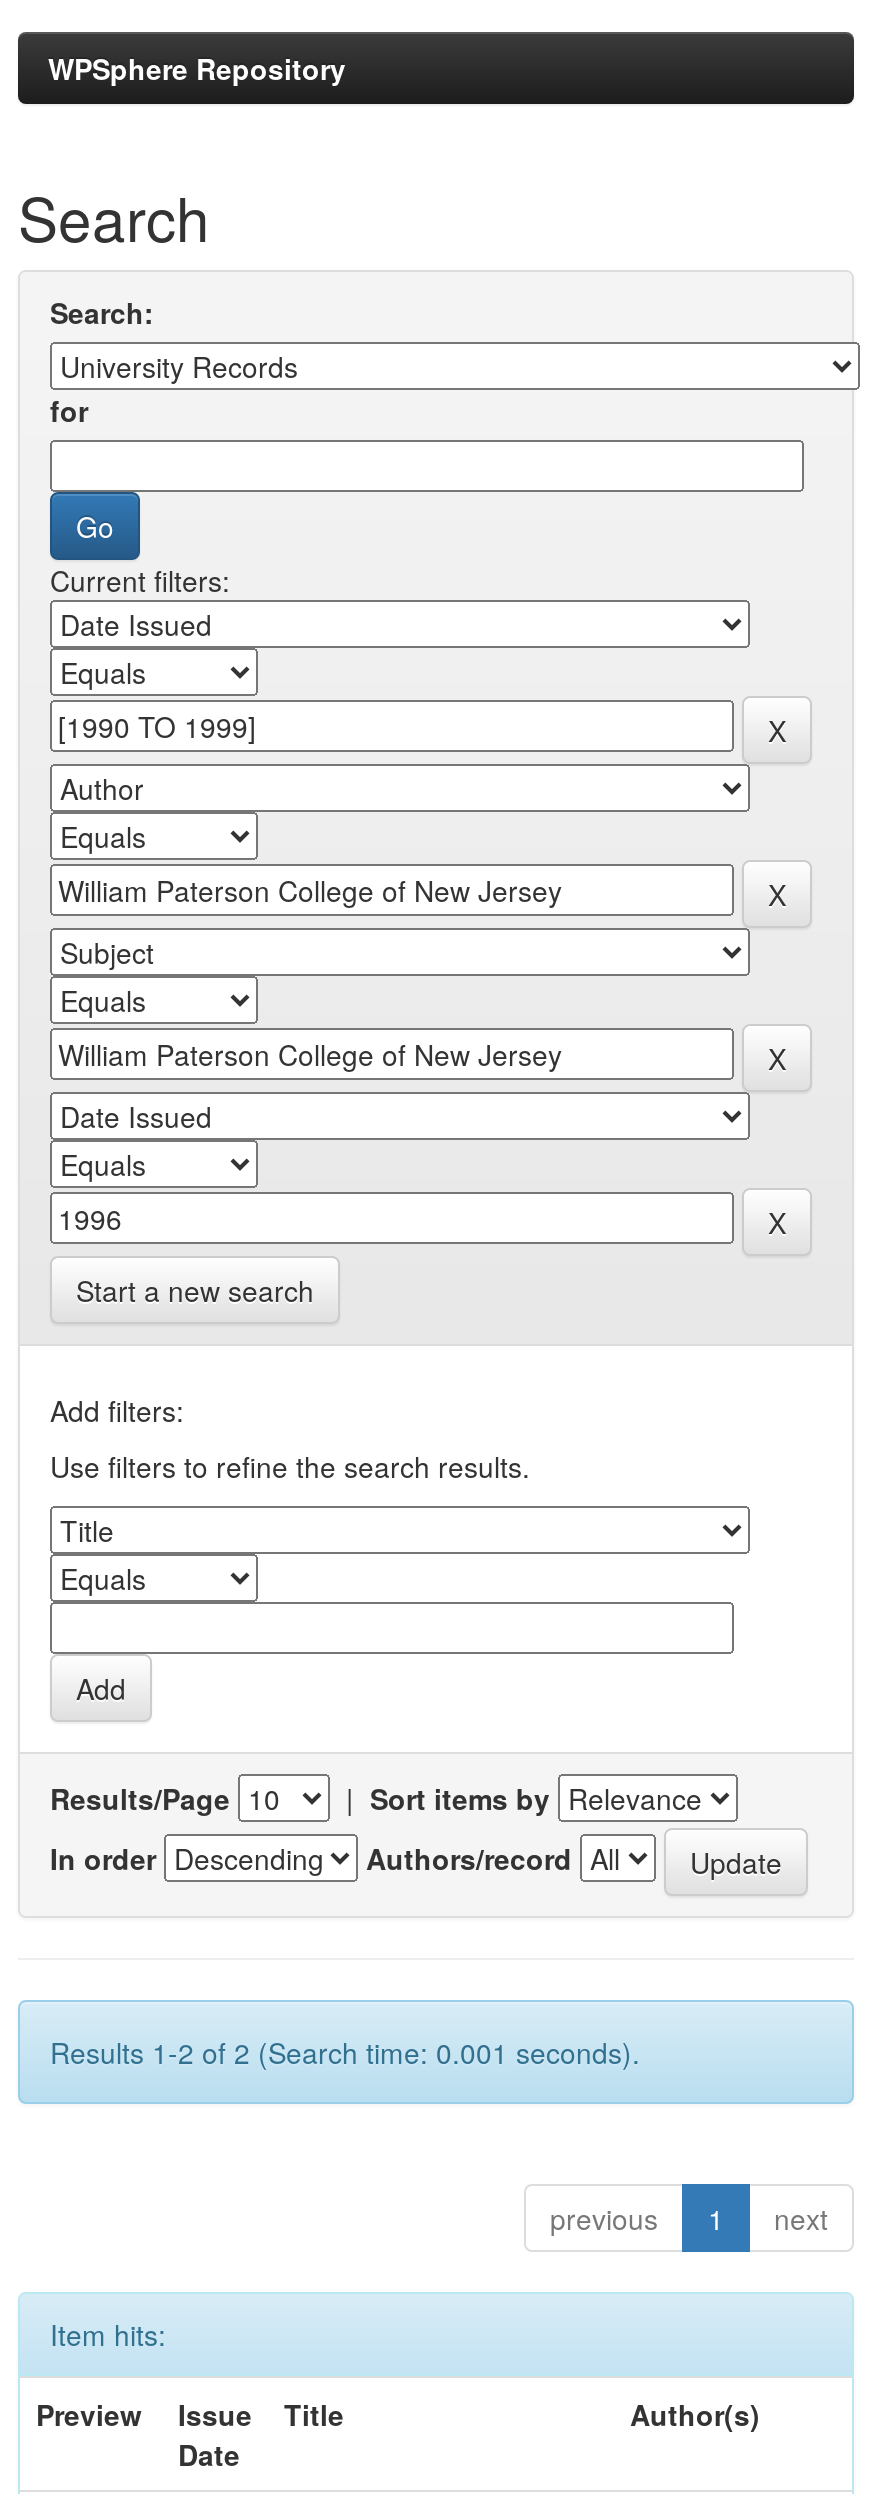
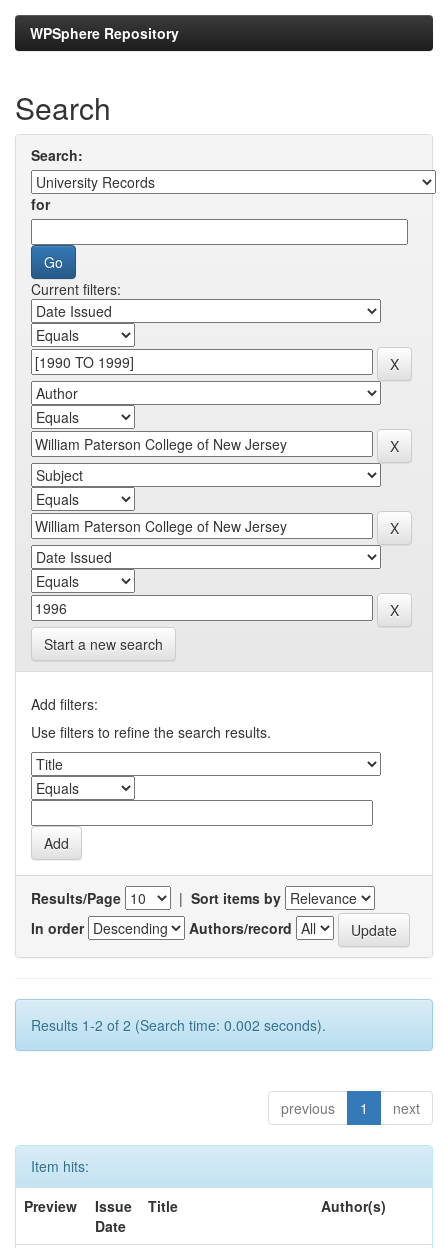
- Results 1-2 of 2 (Search time: 0.001 seconds).
+ Results 1-2 of 2 (Search time: 0.002 seconds).
